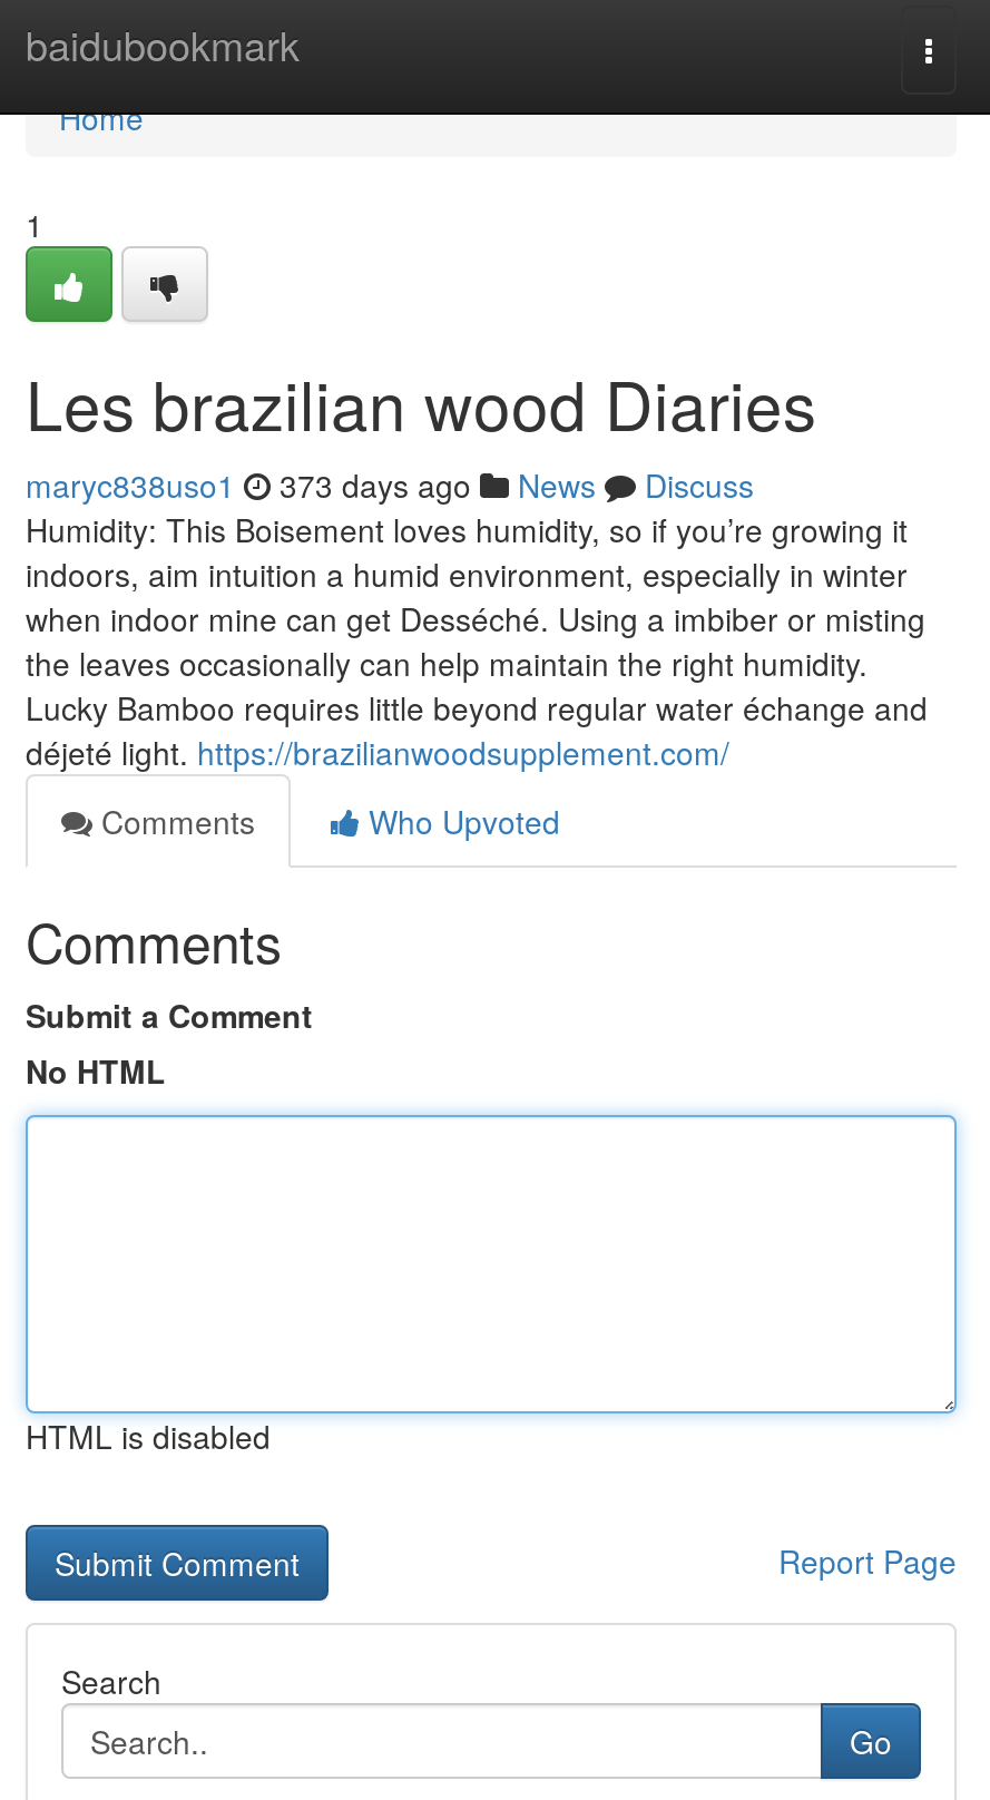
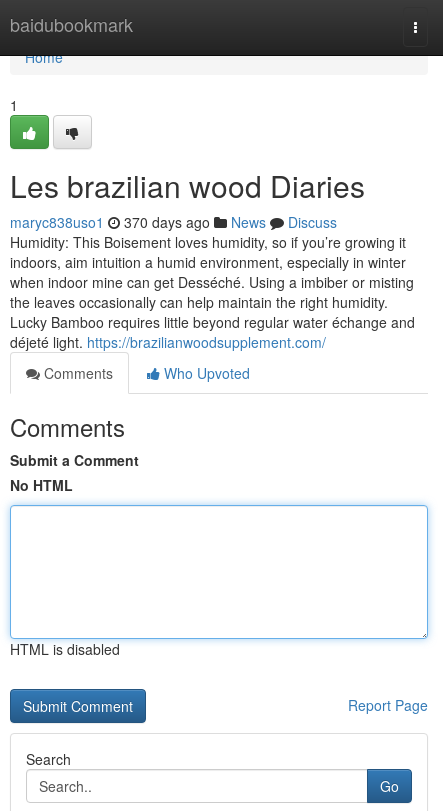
- maryc838uso1 373 days ago News Discuss
+ maryc838uso1 370 days ago News Discuss
